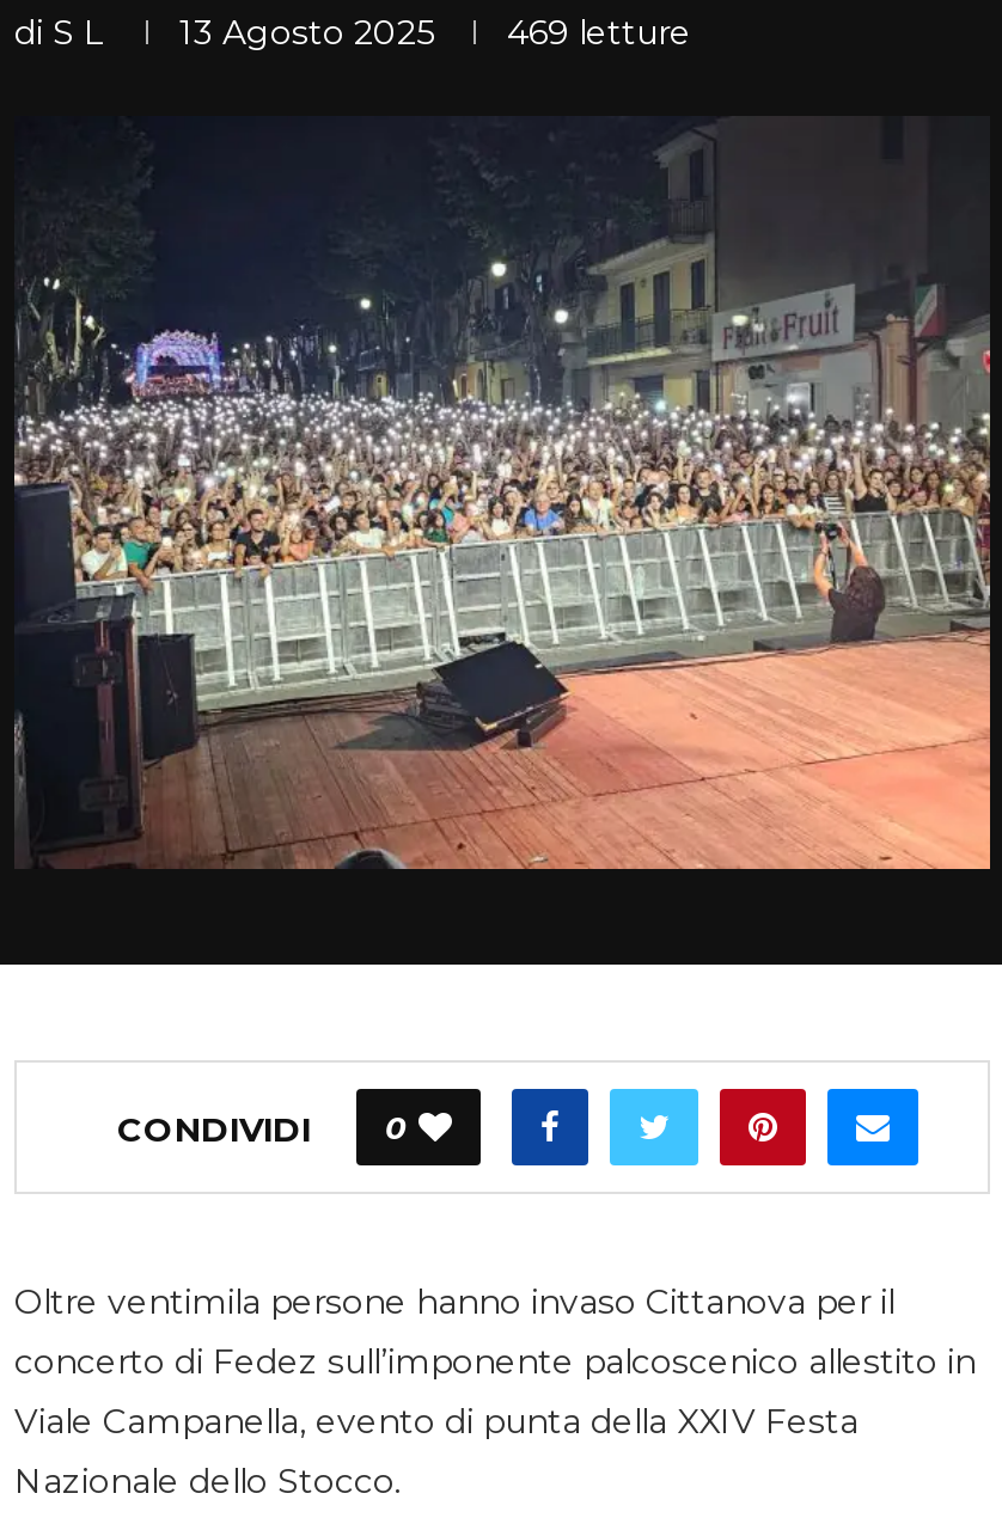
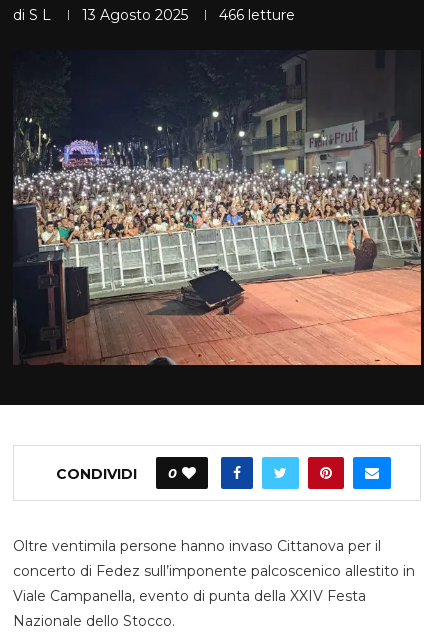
- di S L 13 Agosto 2025 469 letture
+ di S L 13 Agosto 2025 466 letture
